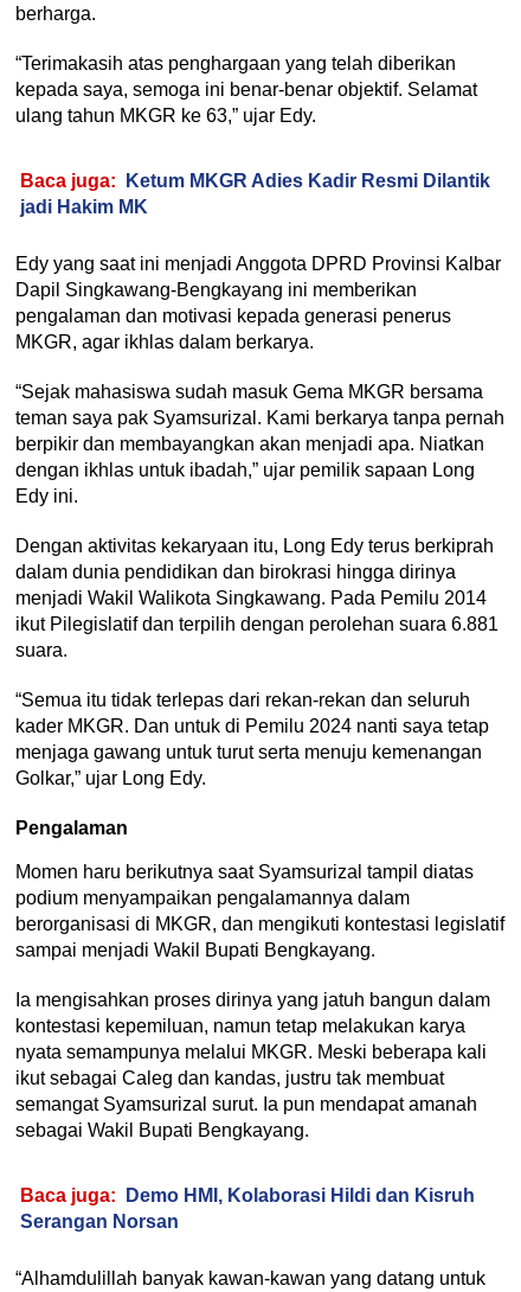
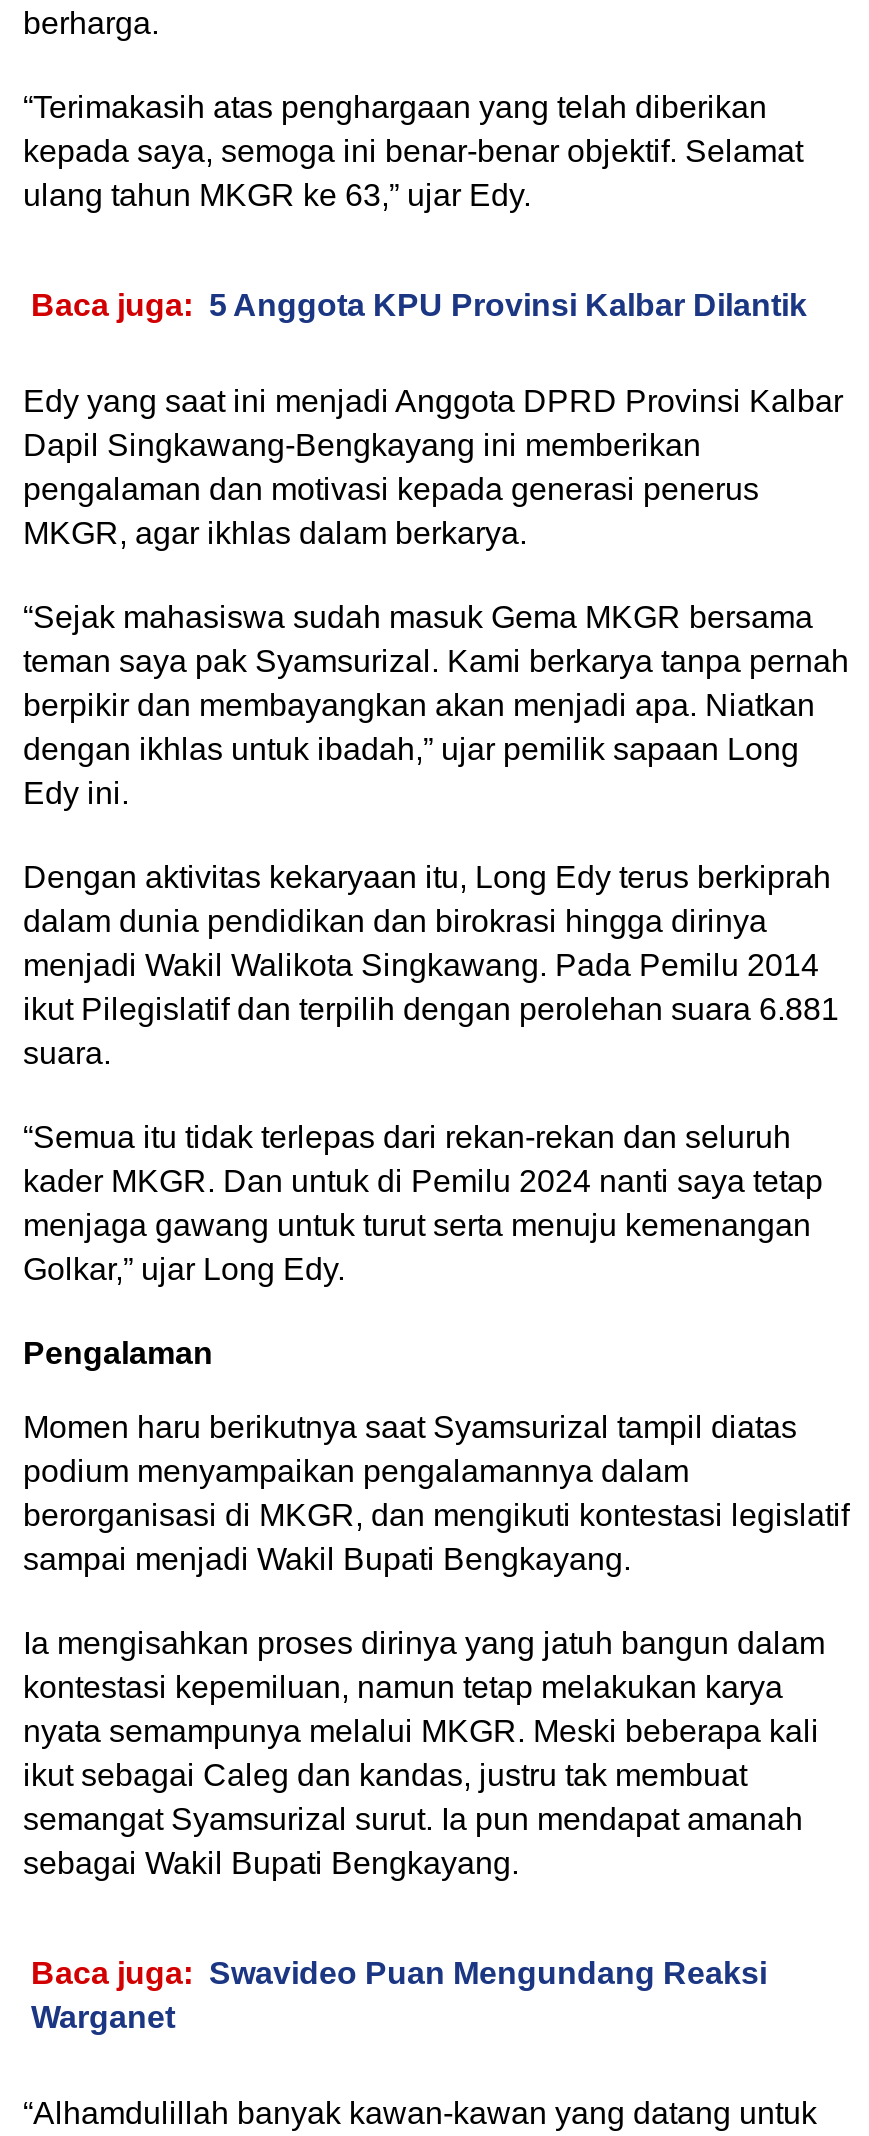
- Baca juga: Ketum MKGR Adies Kadir Resmi Dilantik
- jadi Hakim MK
+ Baca juga: 5 Anggota KPU Provinsi Kalbar Dilantik

- Baca juga: Demo HMI, Kolaborasi Hildi dan Kisruh
- Serangan Norsan
+ Baca juga: Swavideo Puan Mengundang Reaksi
+ Warganet
